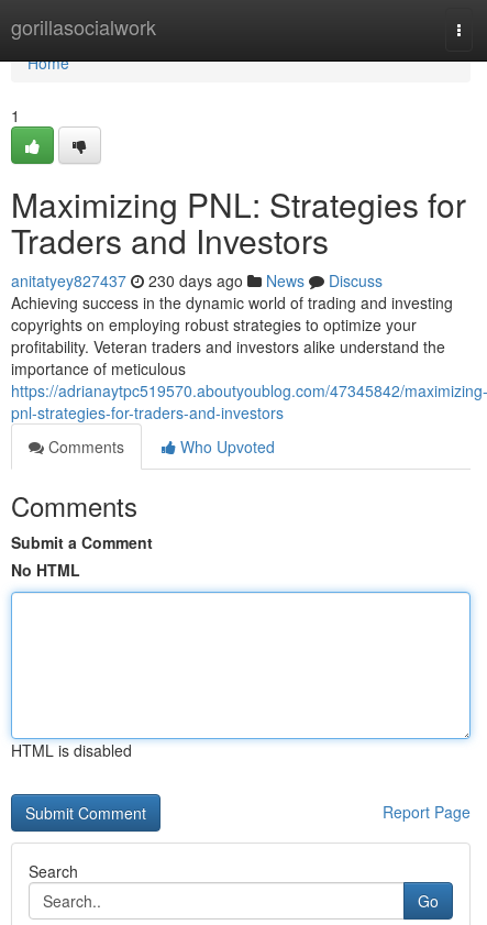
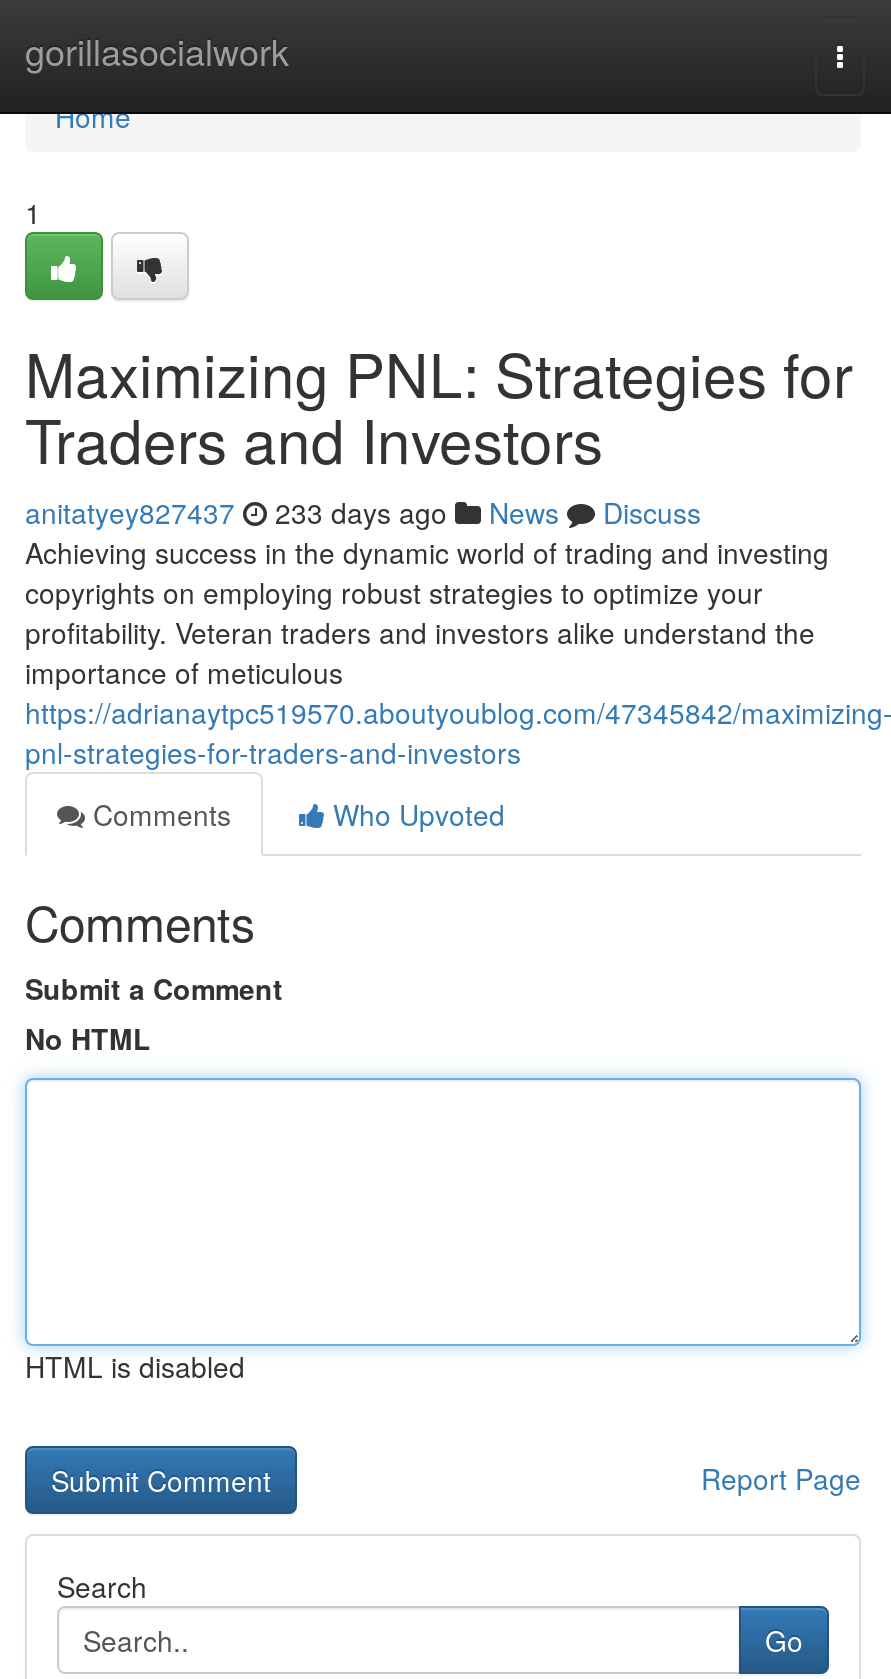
- anitatyey827437 230 days ago News Discuss
+ anitatyey827437 233 days ago News Discuss
